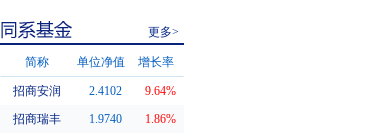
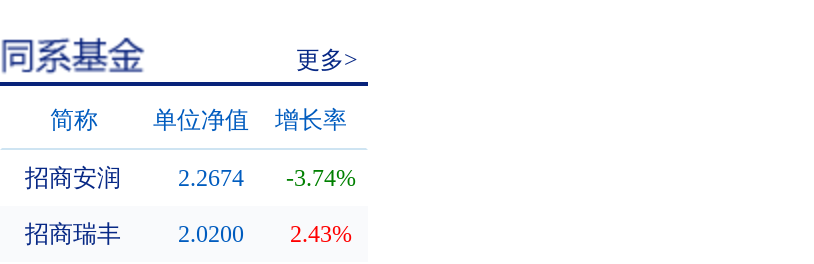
- 2.4102
+ 2.2674

- 9.64%
+ -3.74%

- 1.9740
+ 2.0200

- 1.86%
+ 2.43%
